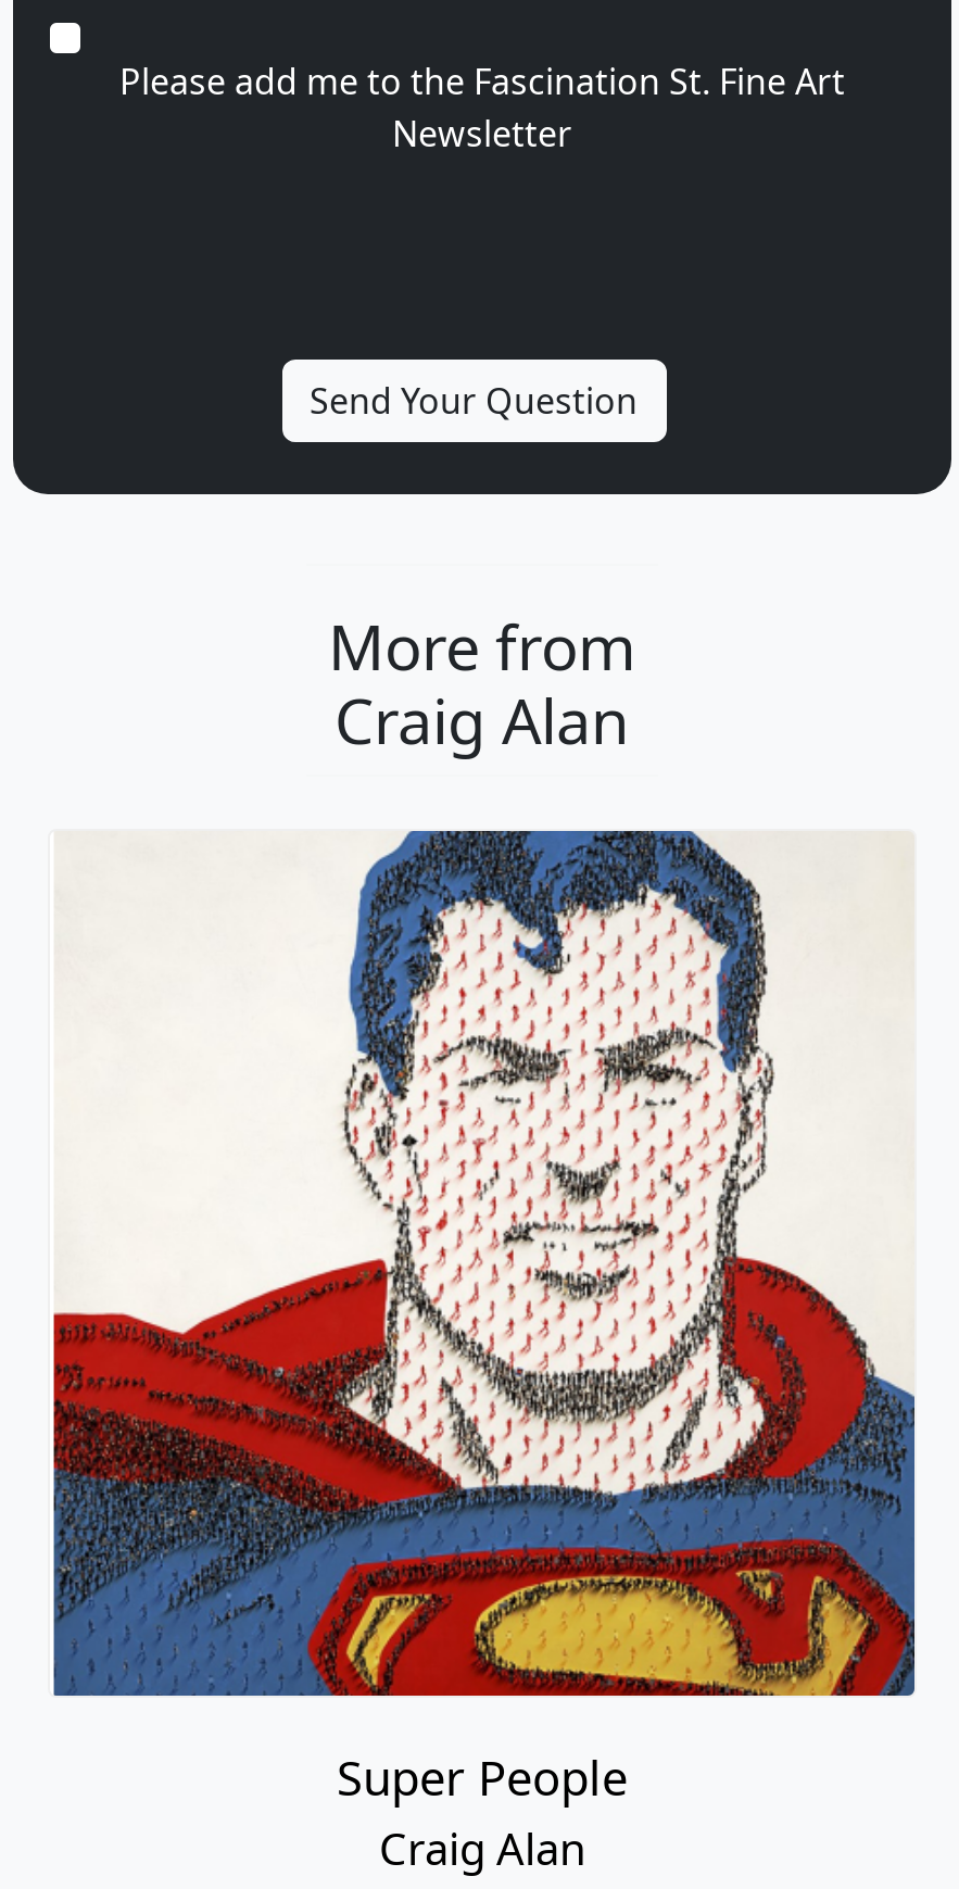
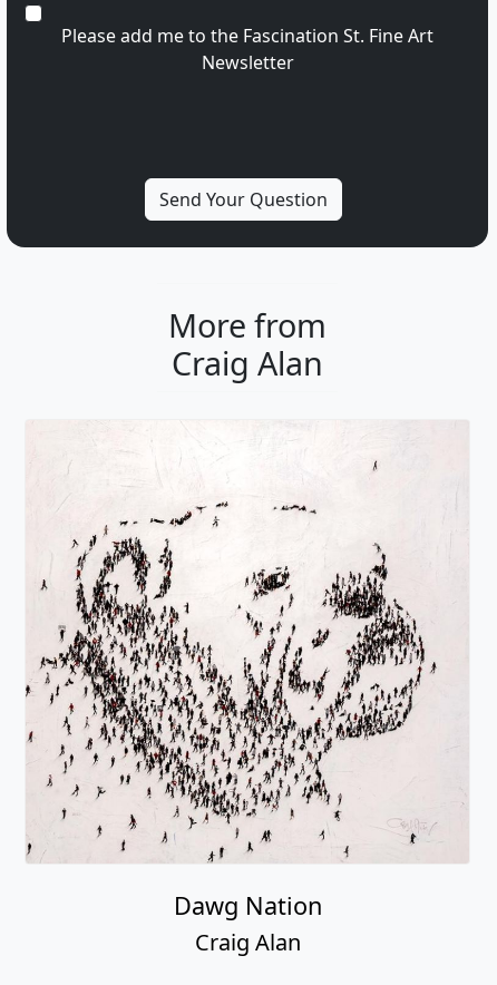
- [image]
- Super People
+ [image]
+ Dawg Nation
